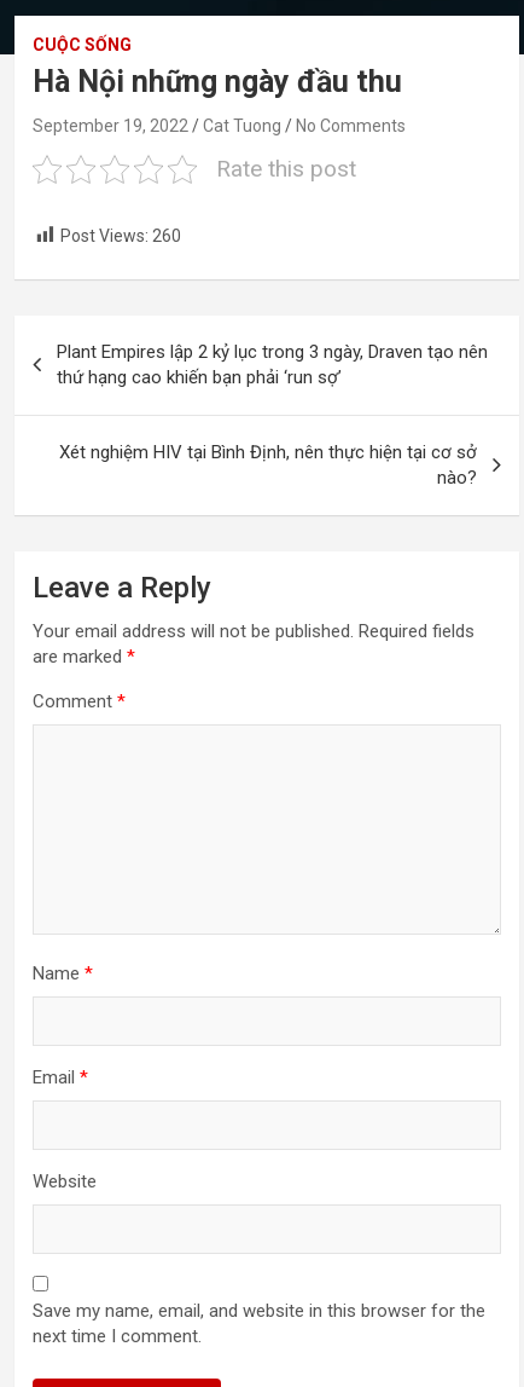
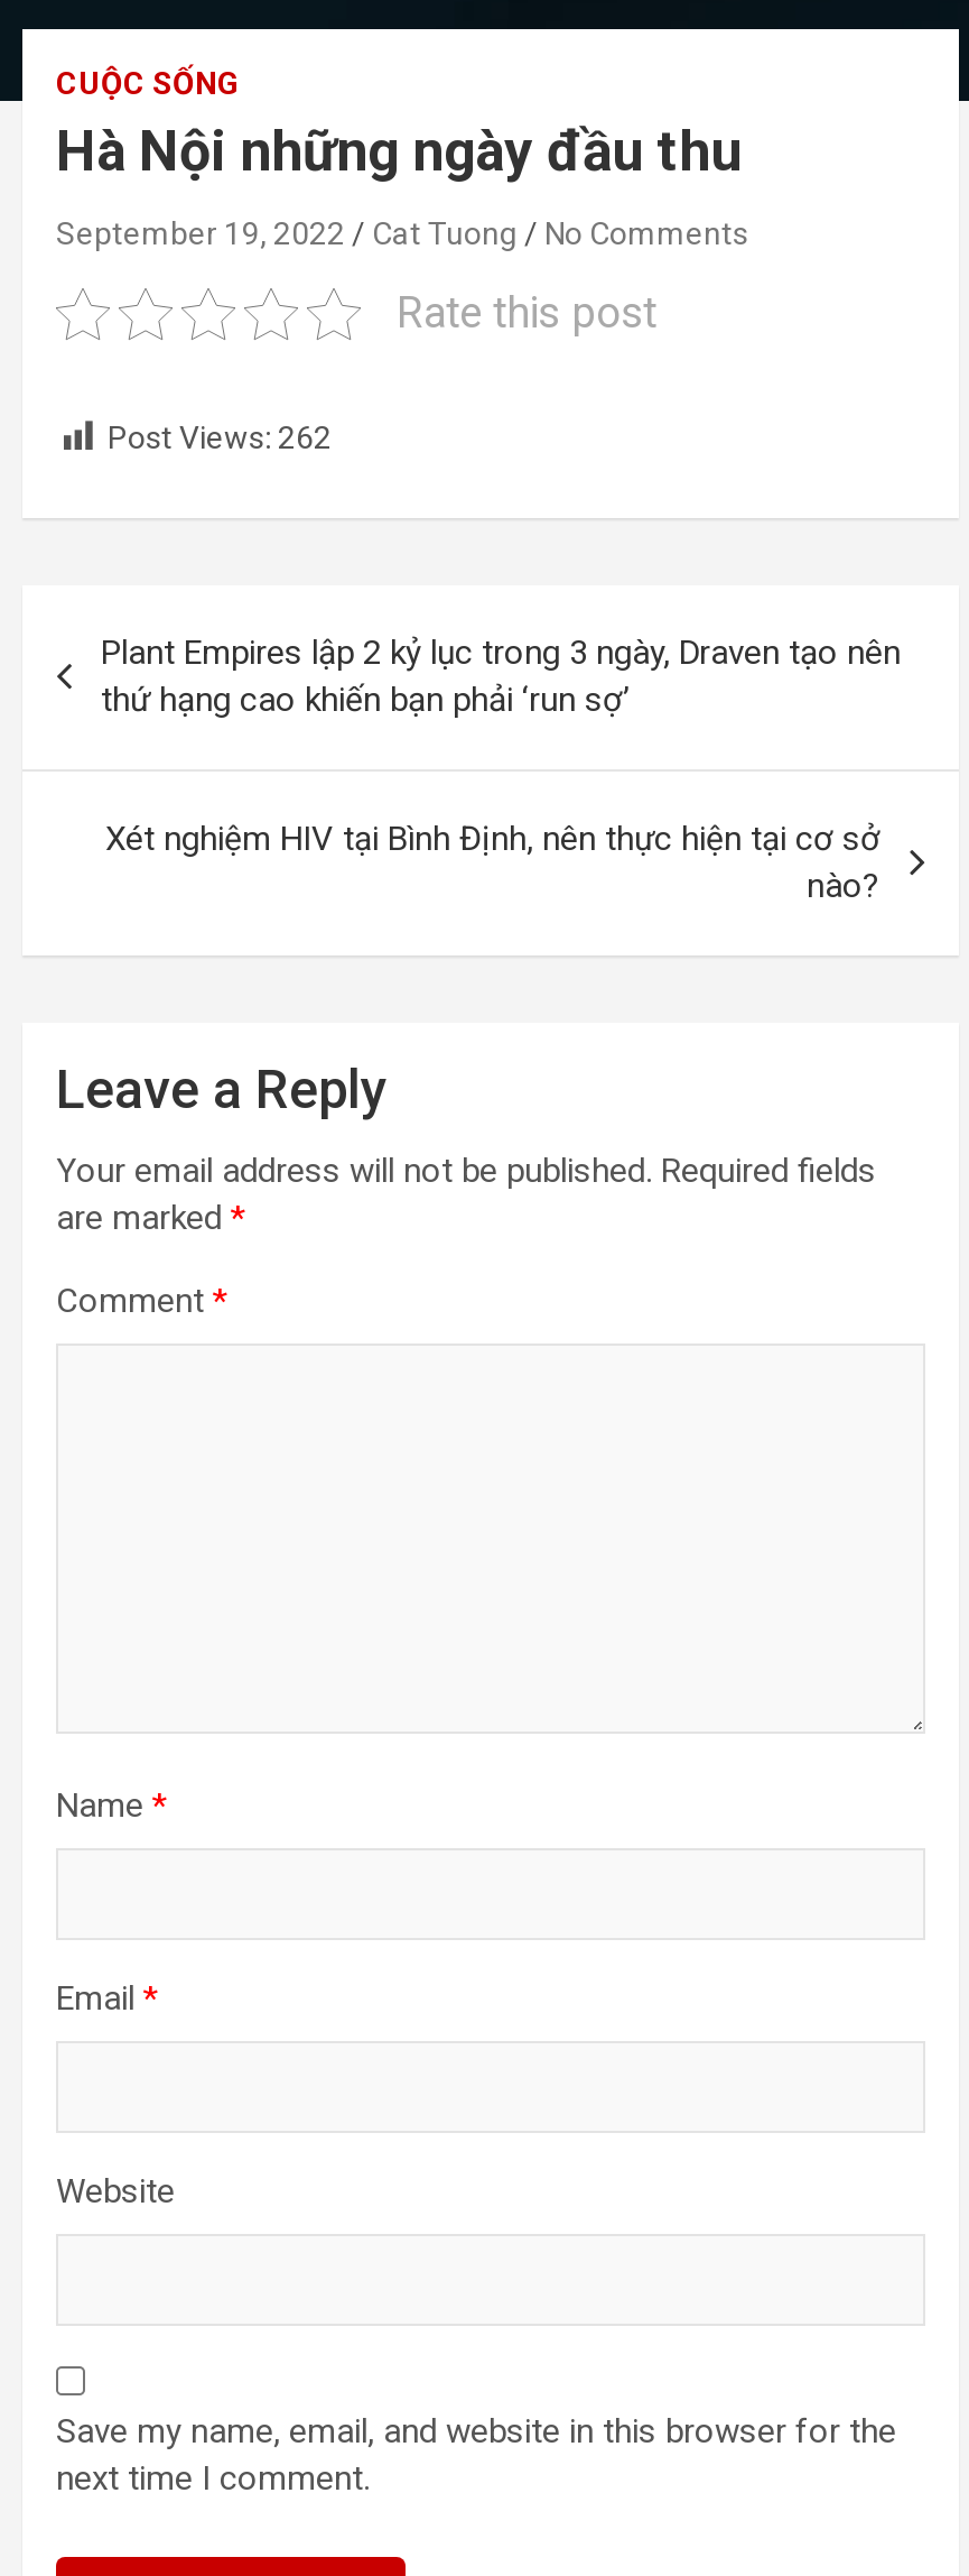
- Post Views: 260
+ Post Views: 262
